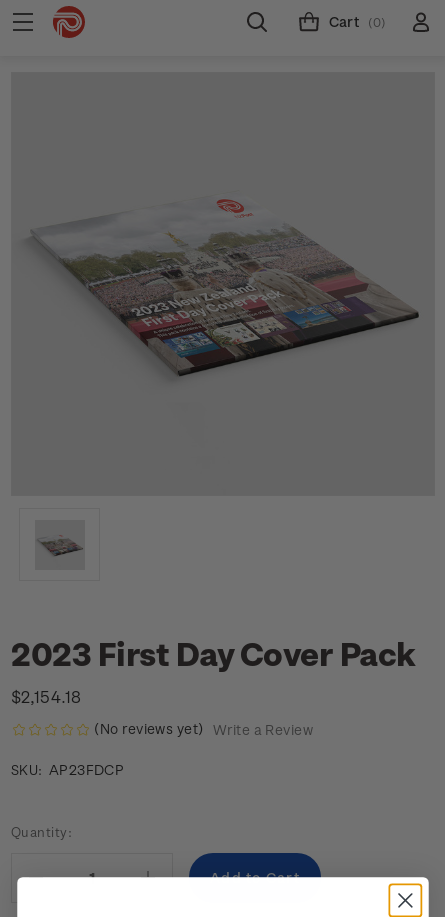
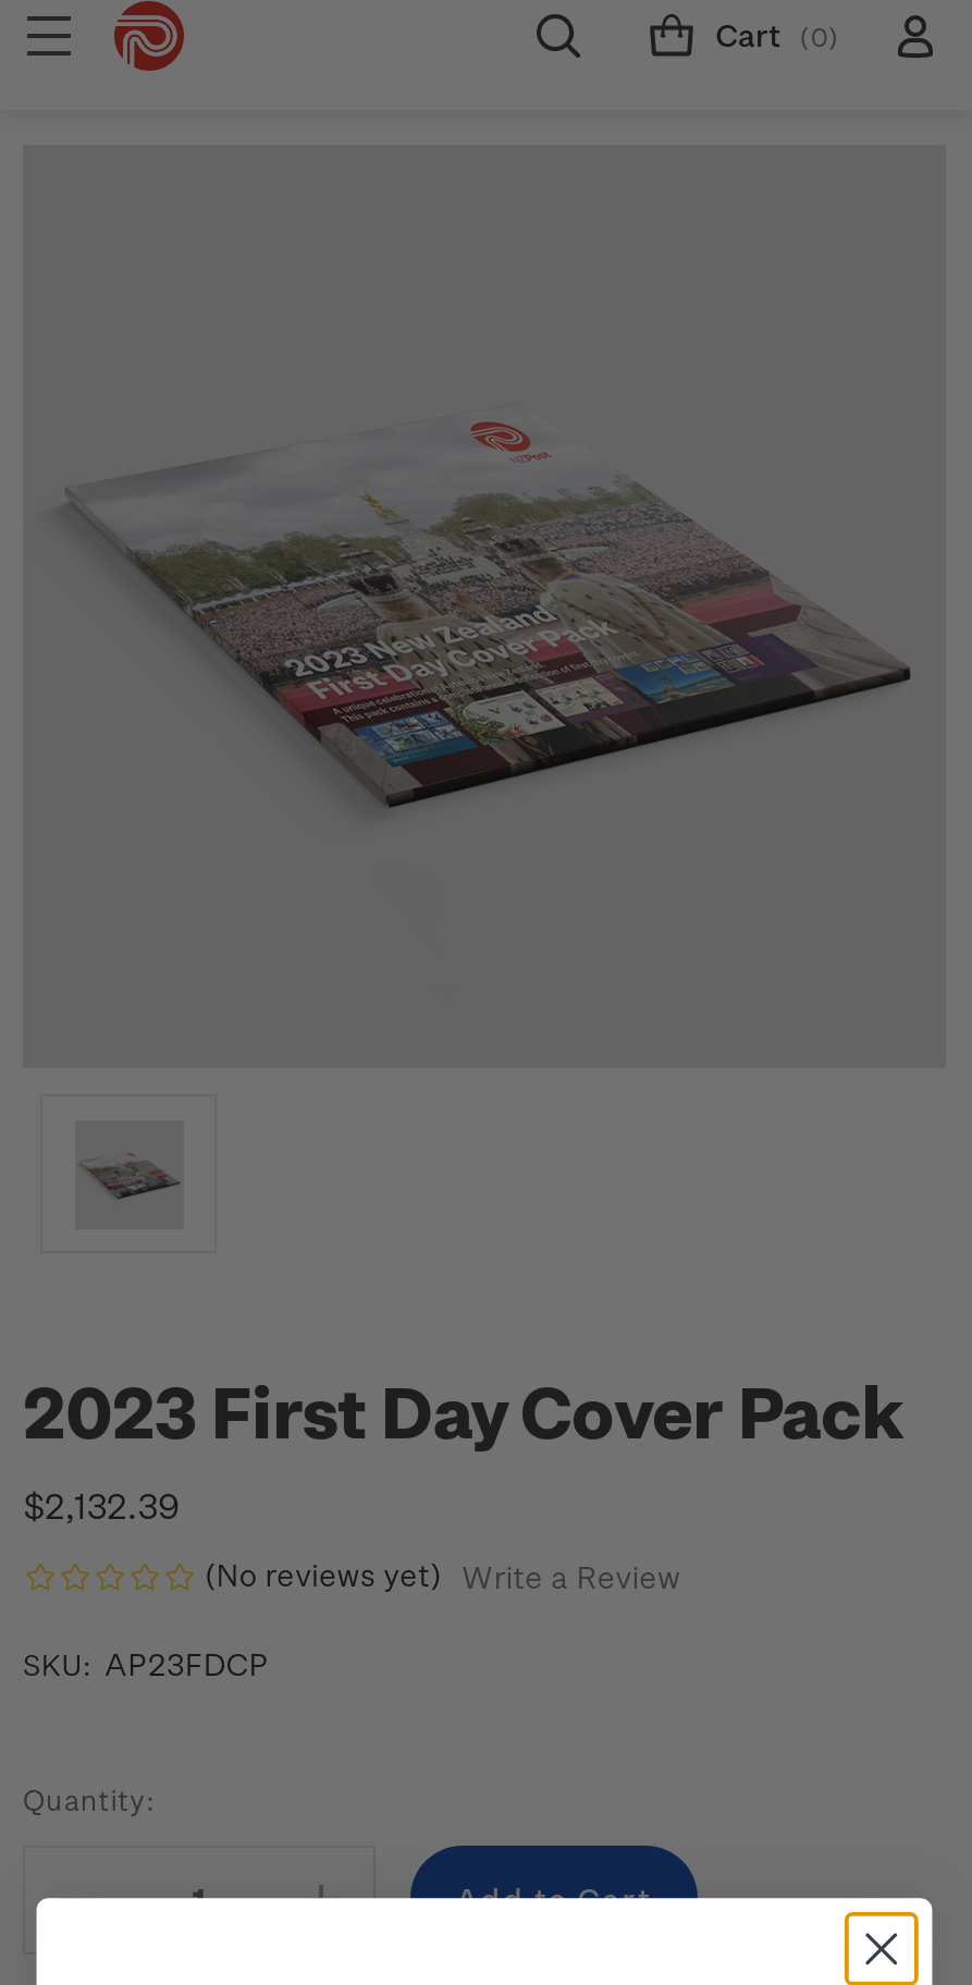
- $2,154.18
+ $2,132.39
